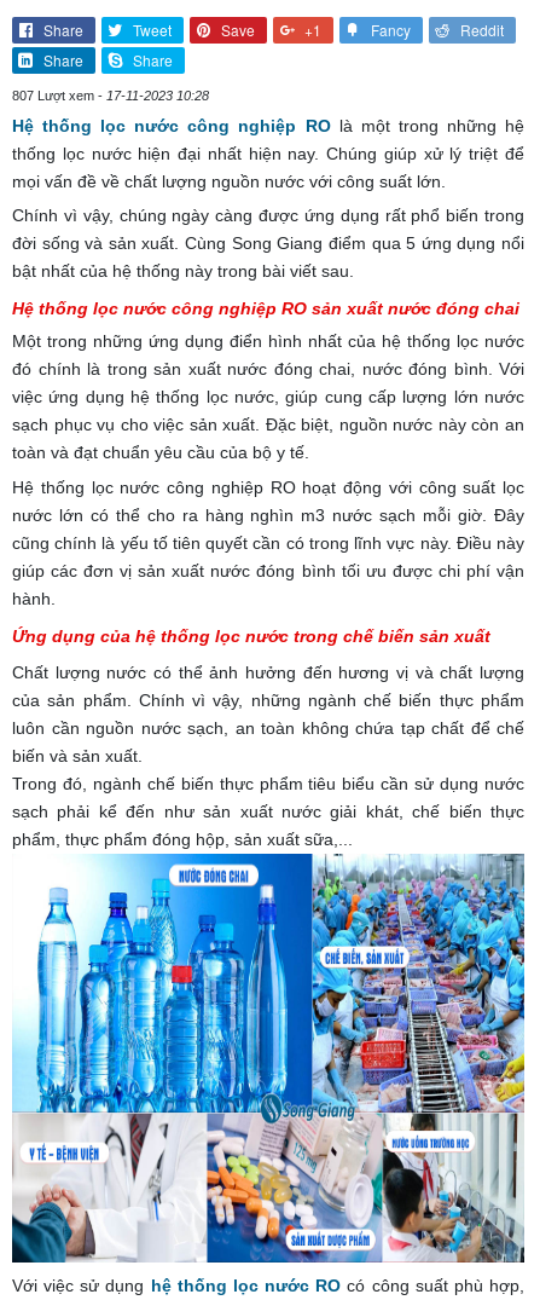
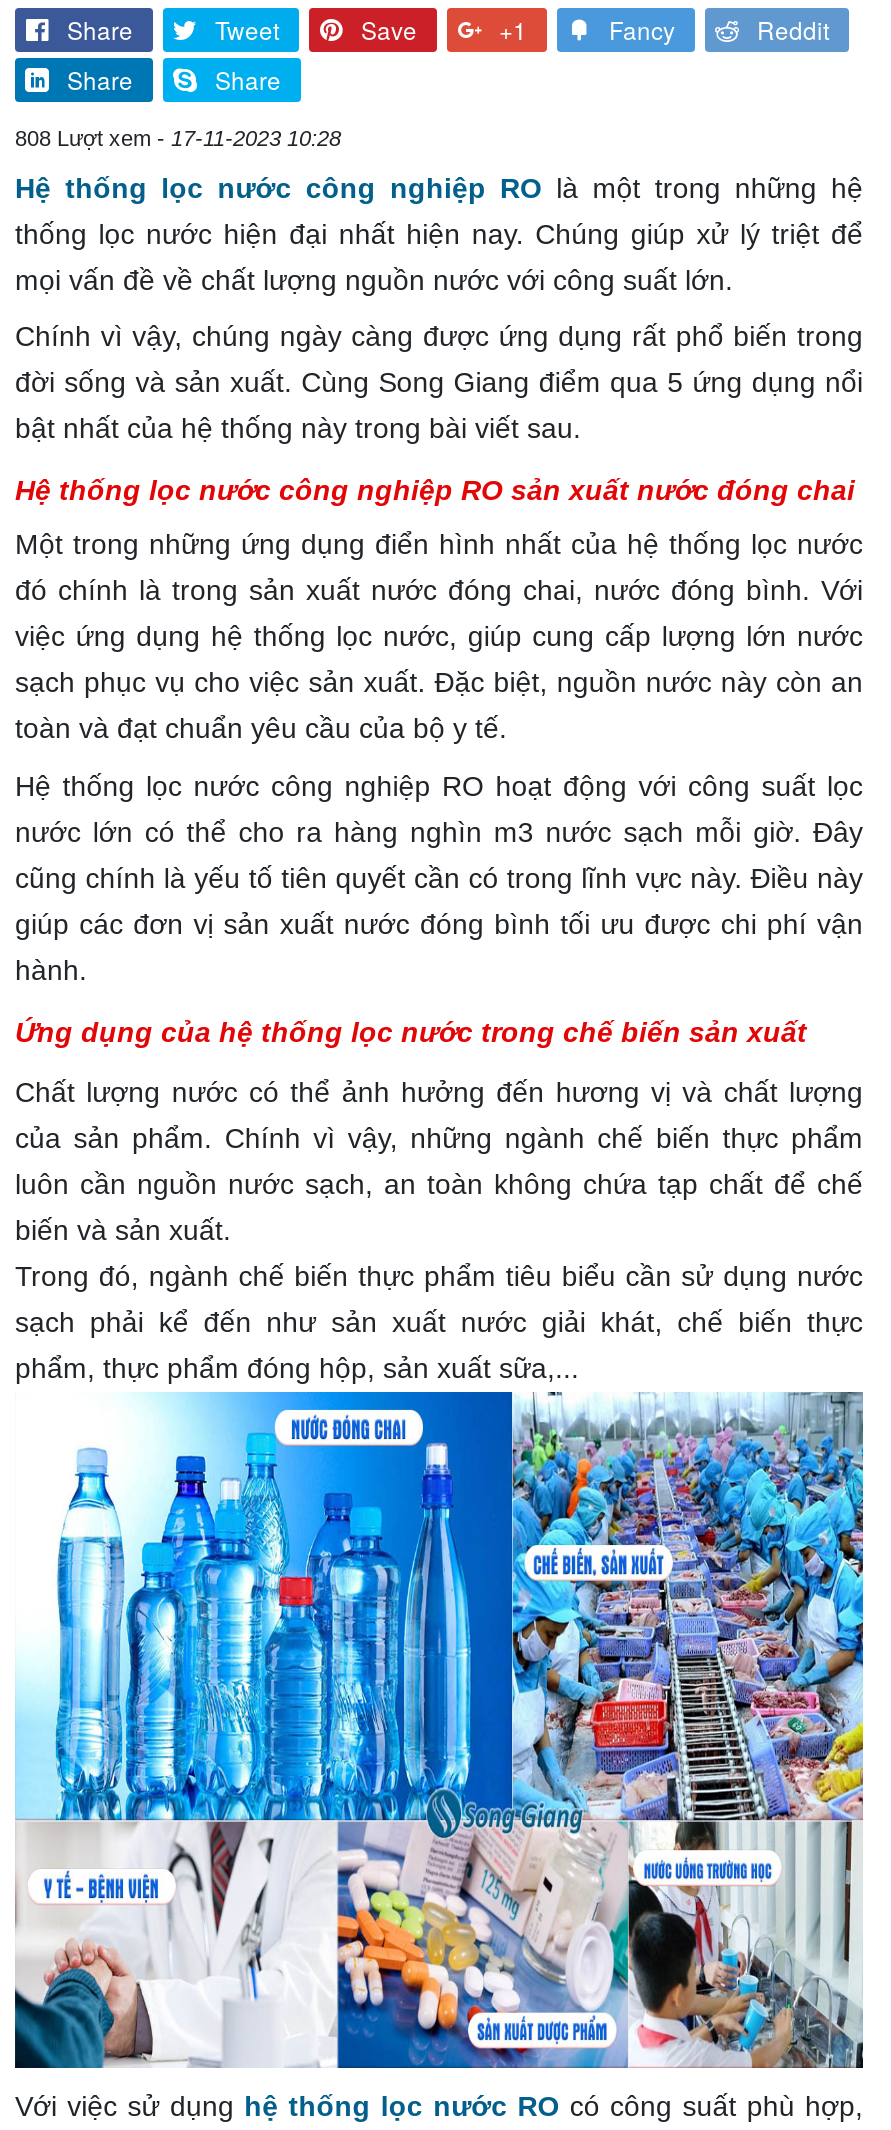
- 807 Lượt xem - 17-11-2023 10:28
+ 808 Lượt xem - 17-11-2023 10:28
